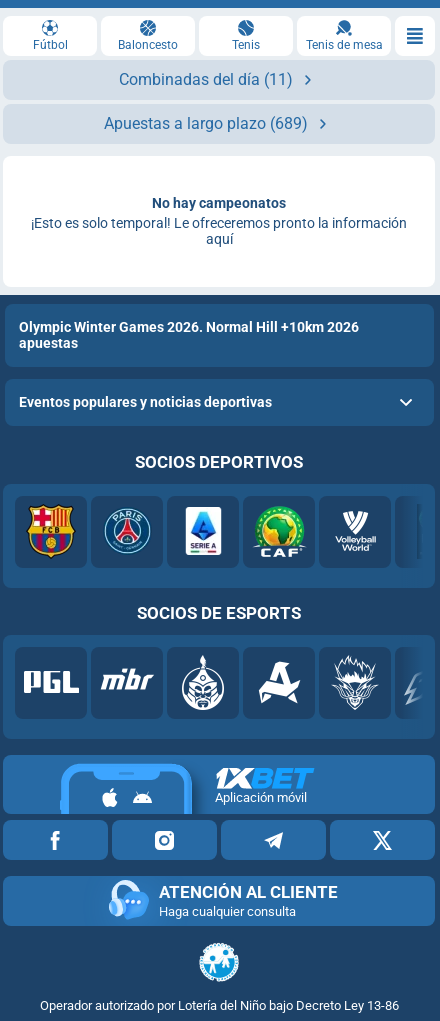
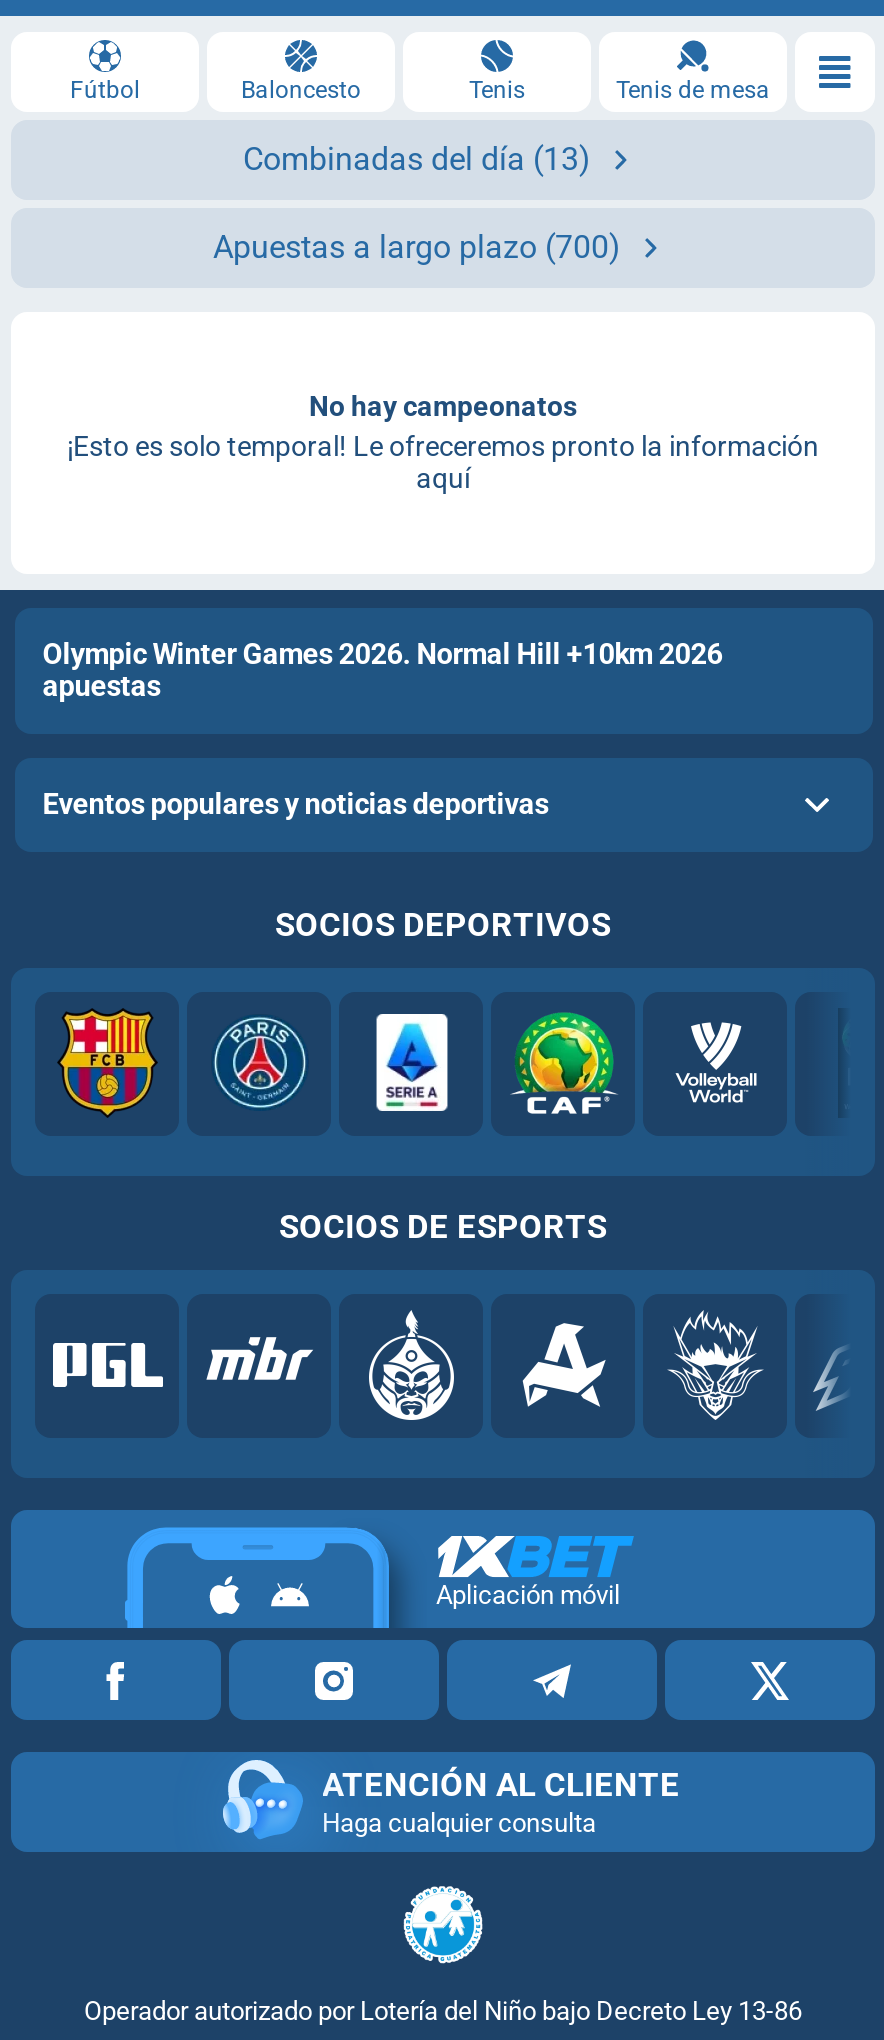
- Combinadas del día (11)
+ Combinadas del día (13)

- Apuestas a largo plazo (689)
+ Apuestas a largo plazo (700)
